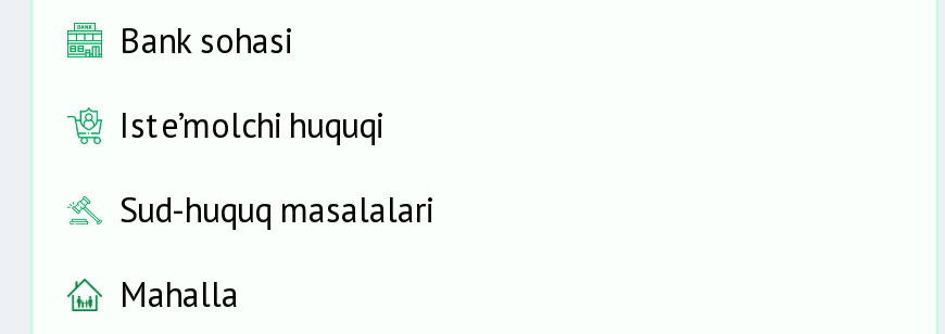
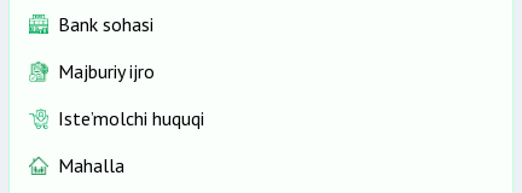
+ Majburiy ijro

moved down: Iste’molchi huquqi

- Sud-huquq masalalari
